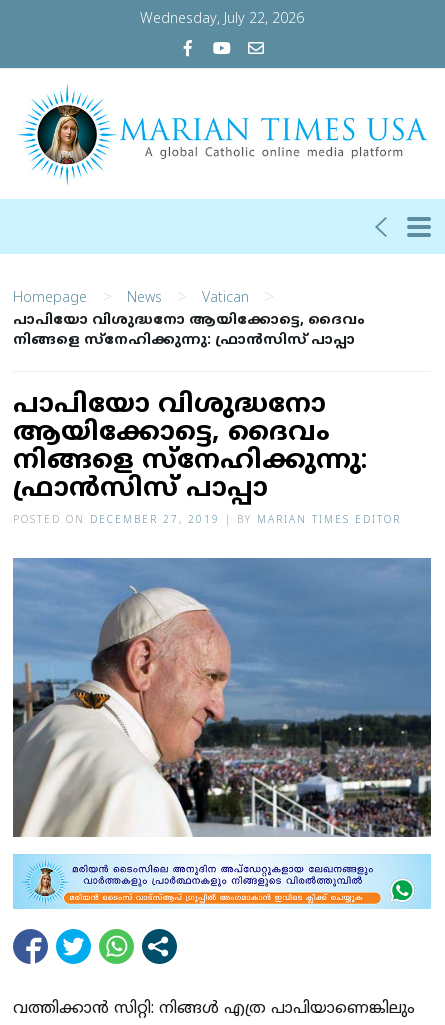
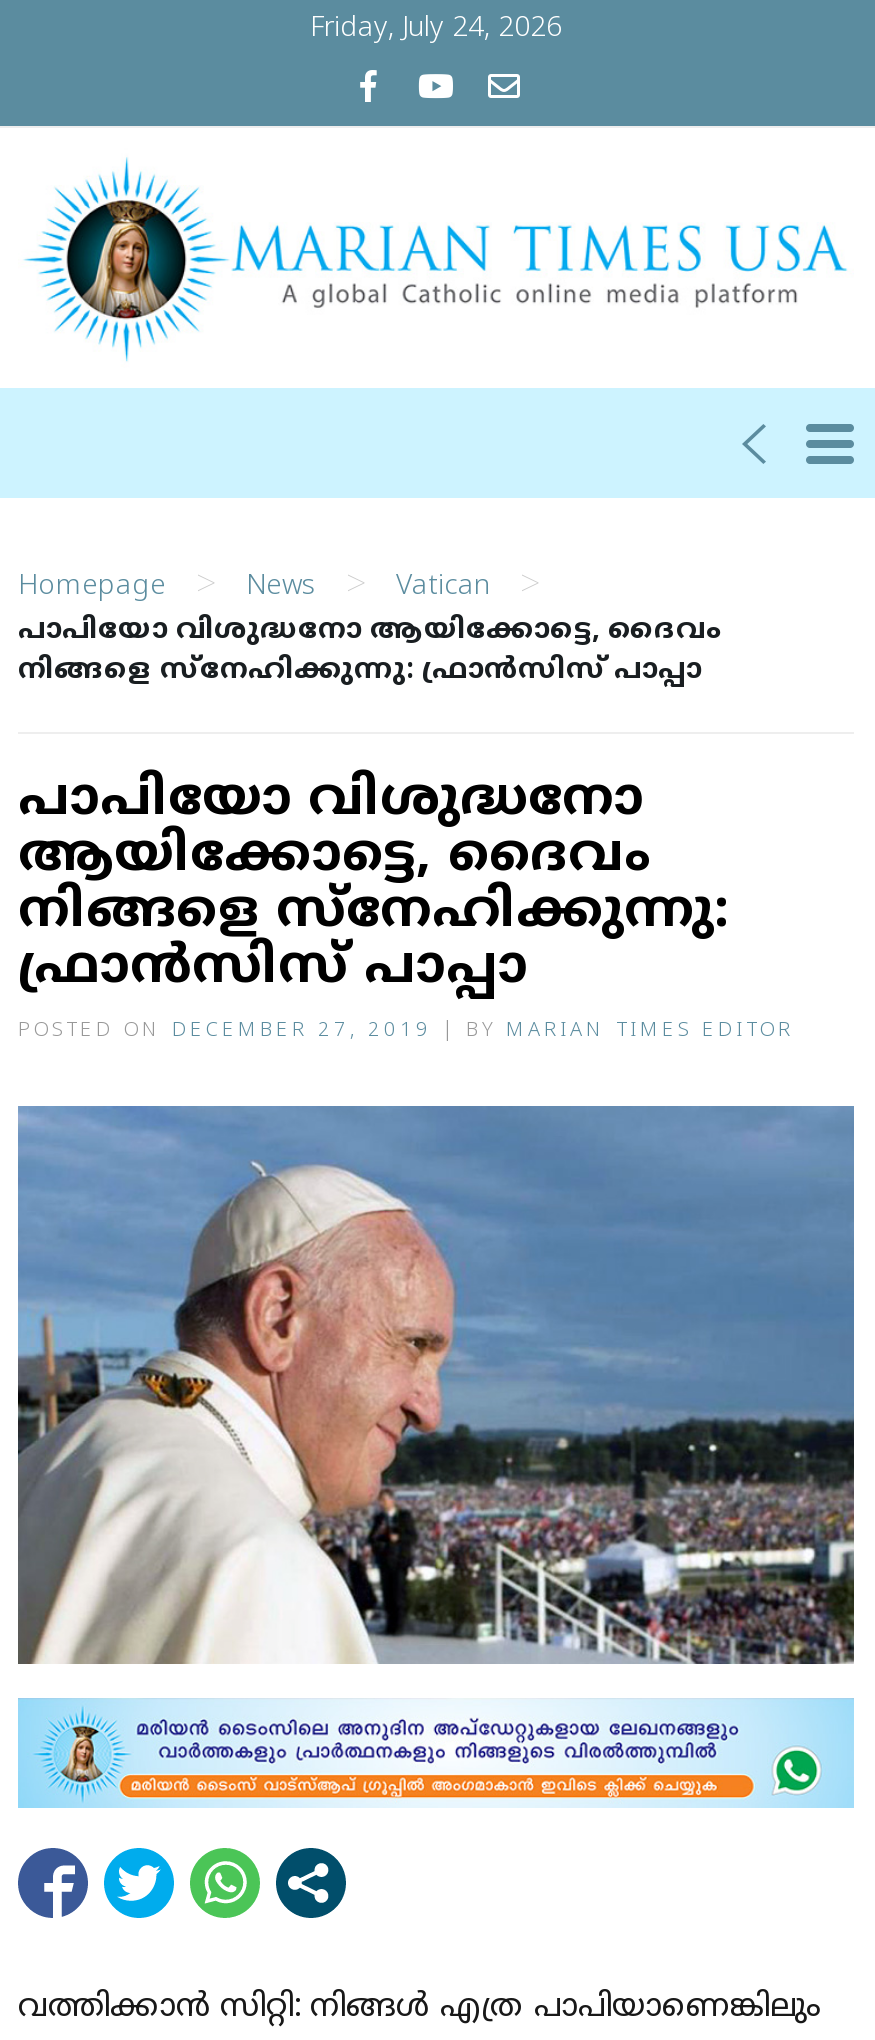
- Wednesday, July 22, 2026
+ Friday, July 24, 2026
